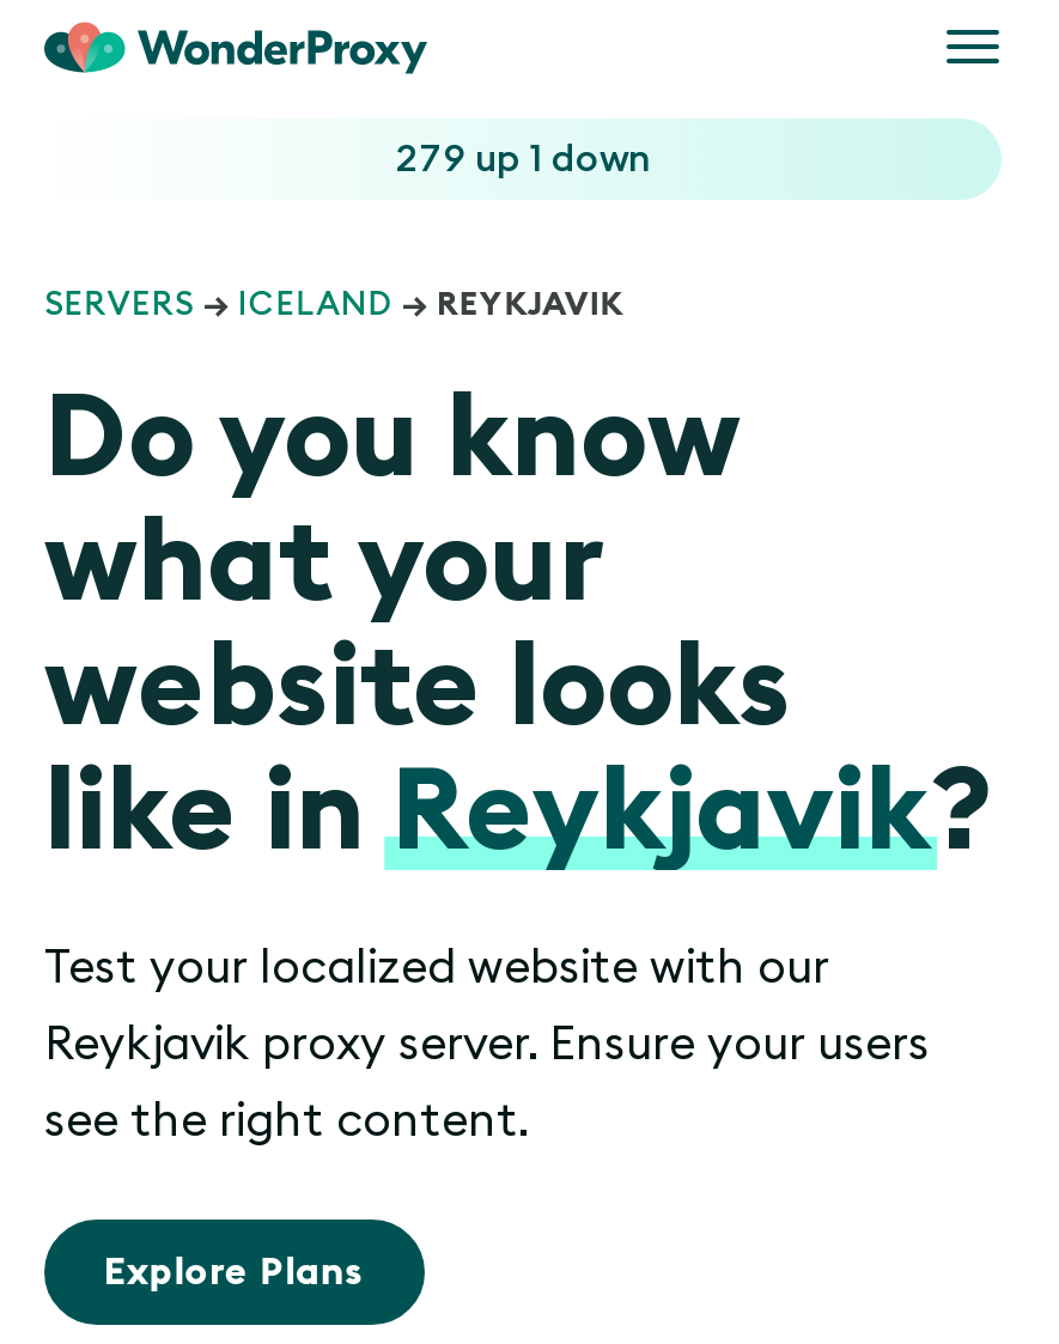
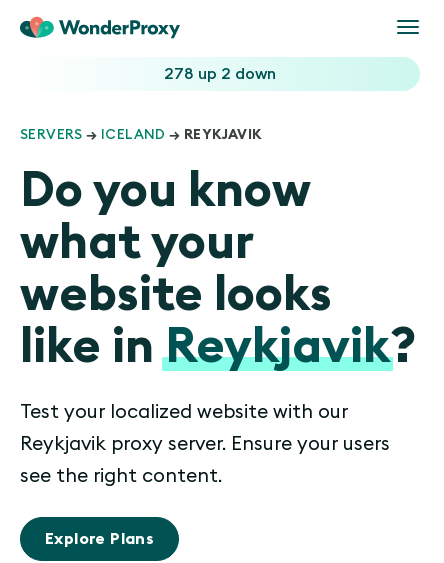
- 279 up 1 down
+ 278 up 2 down
